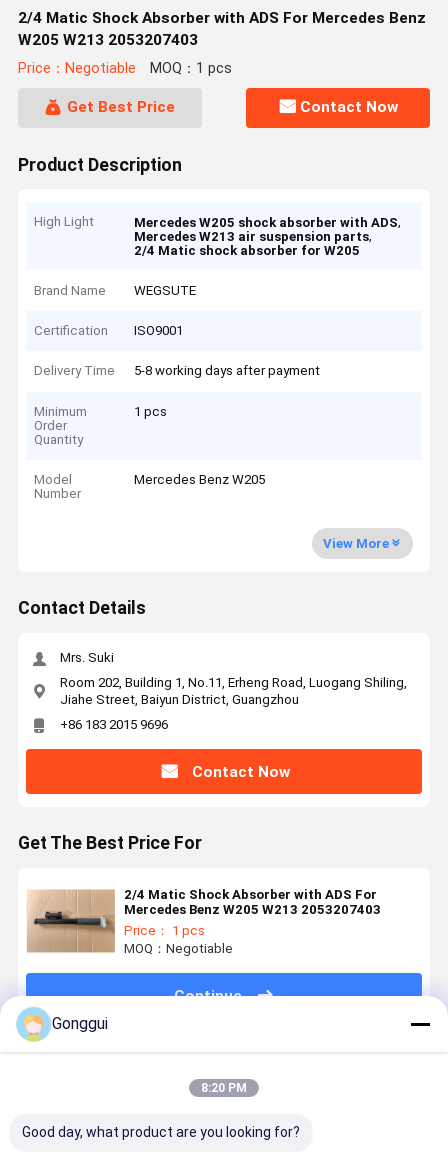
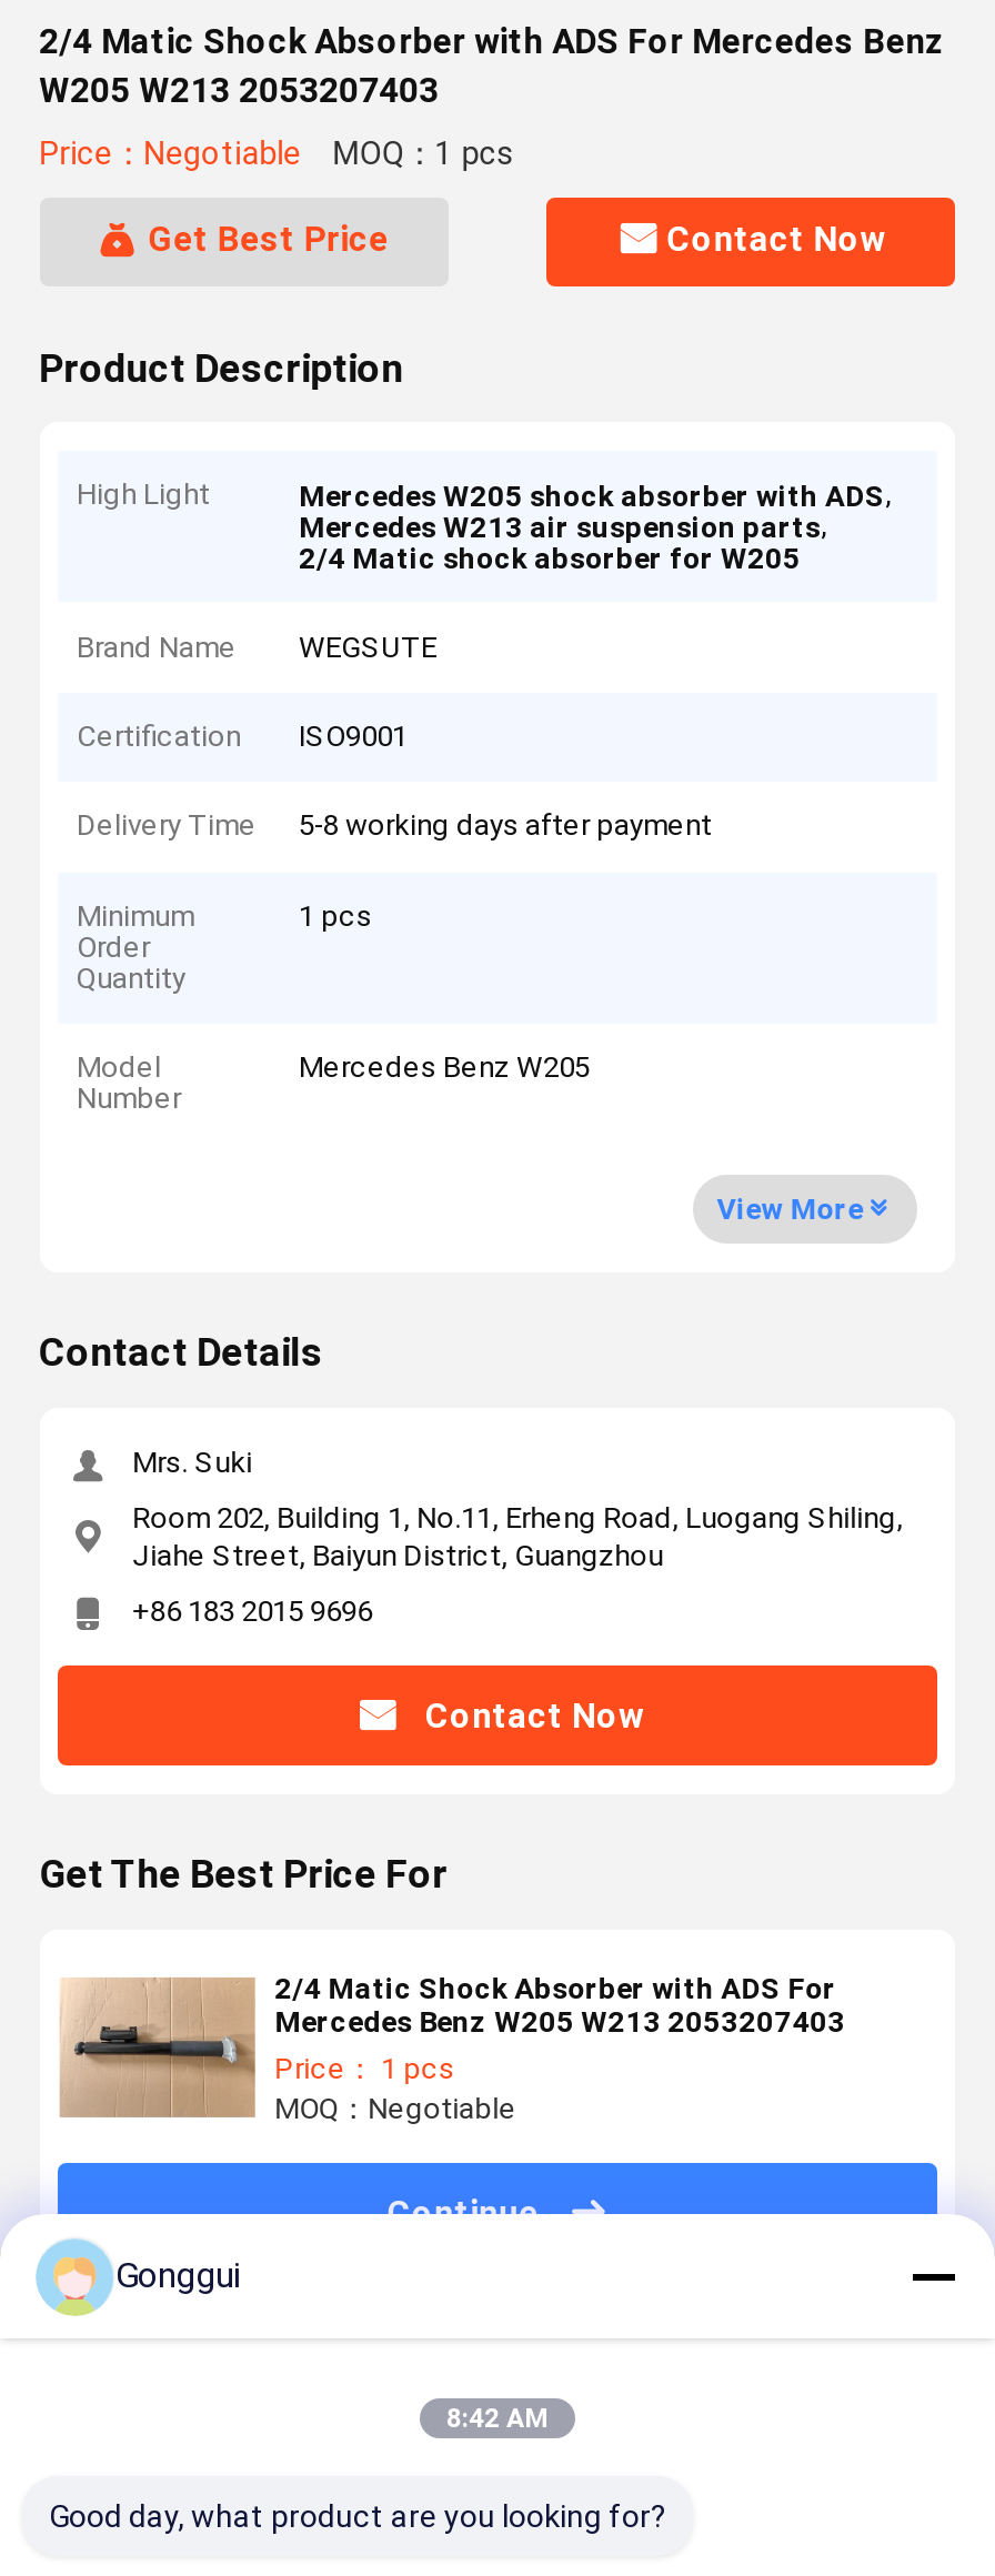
- 8:20 PM
+ 8:42 AM
